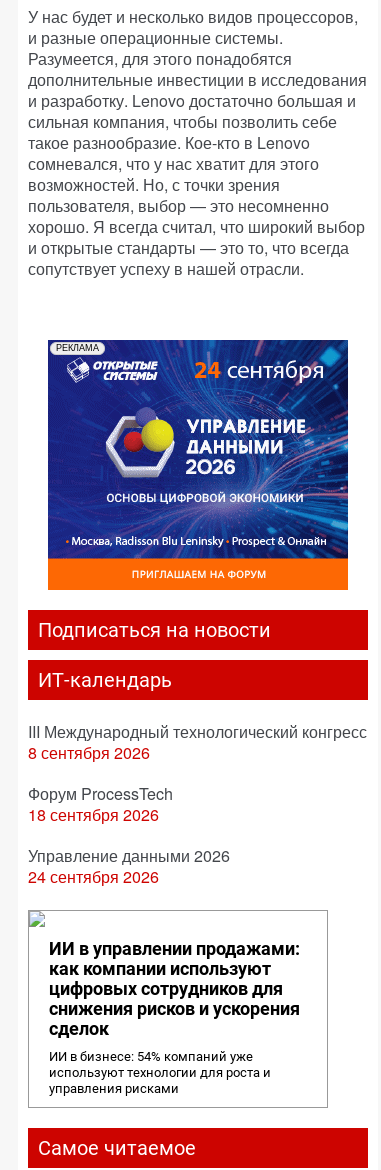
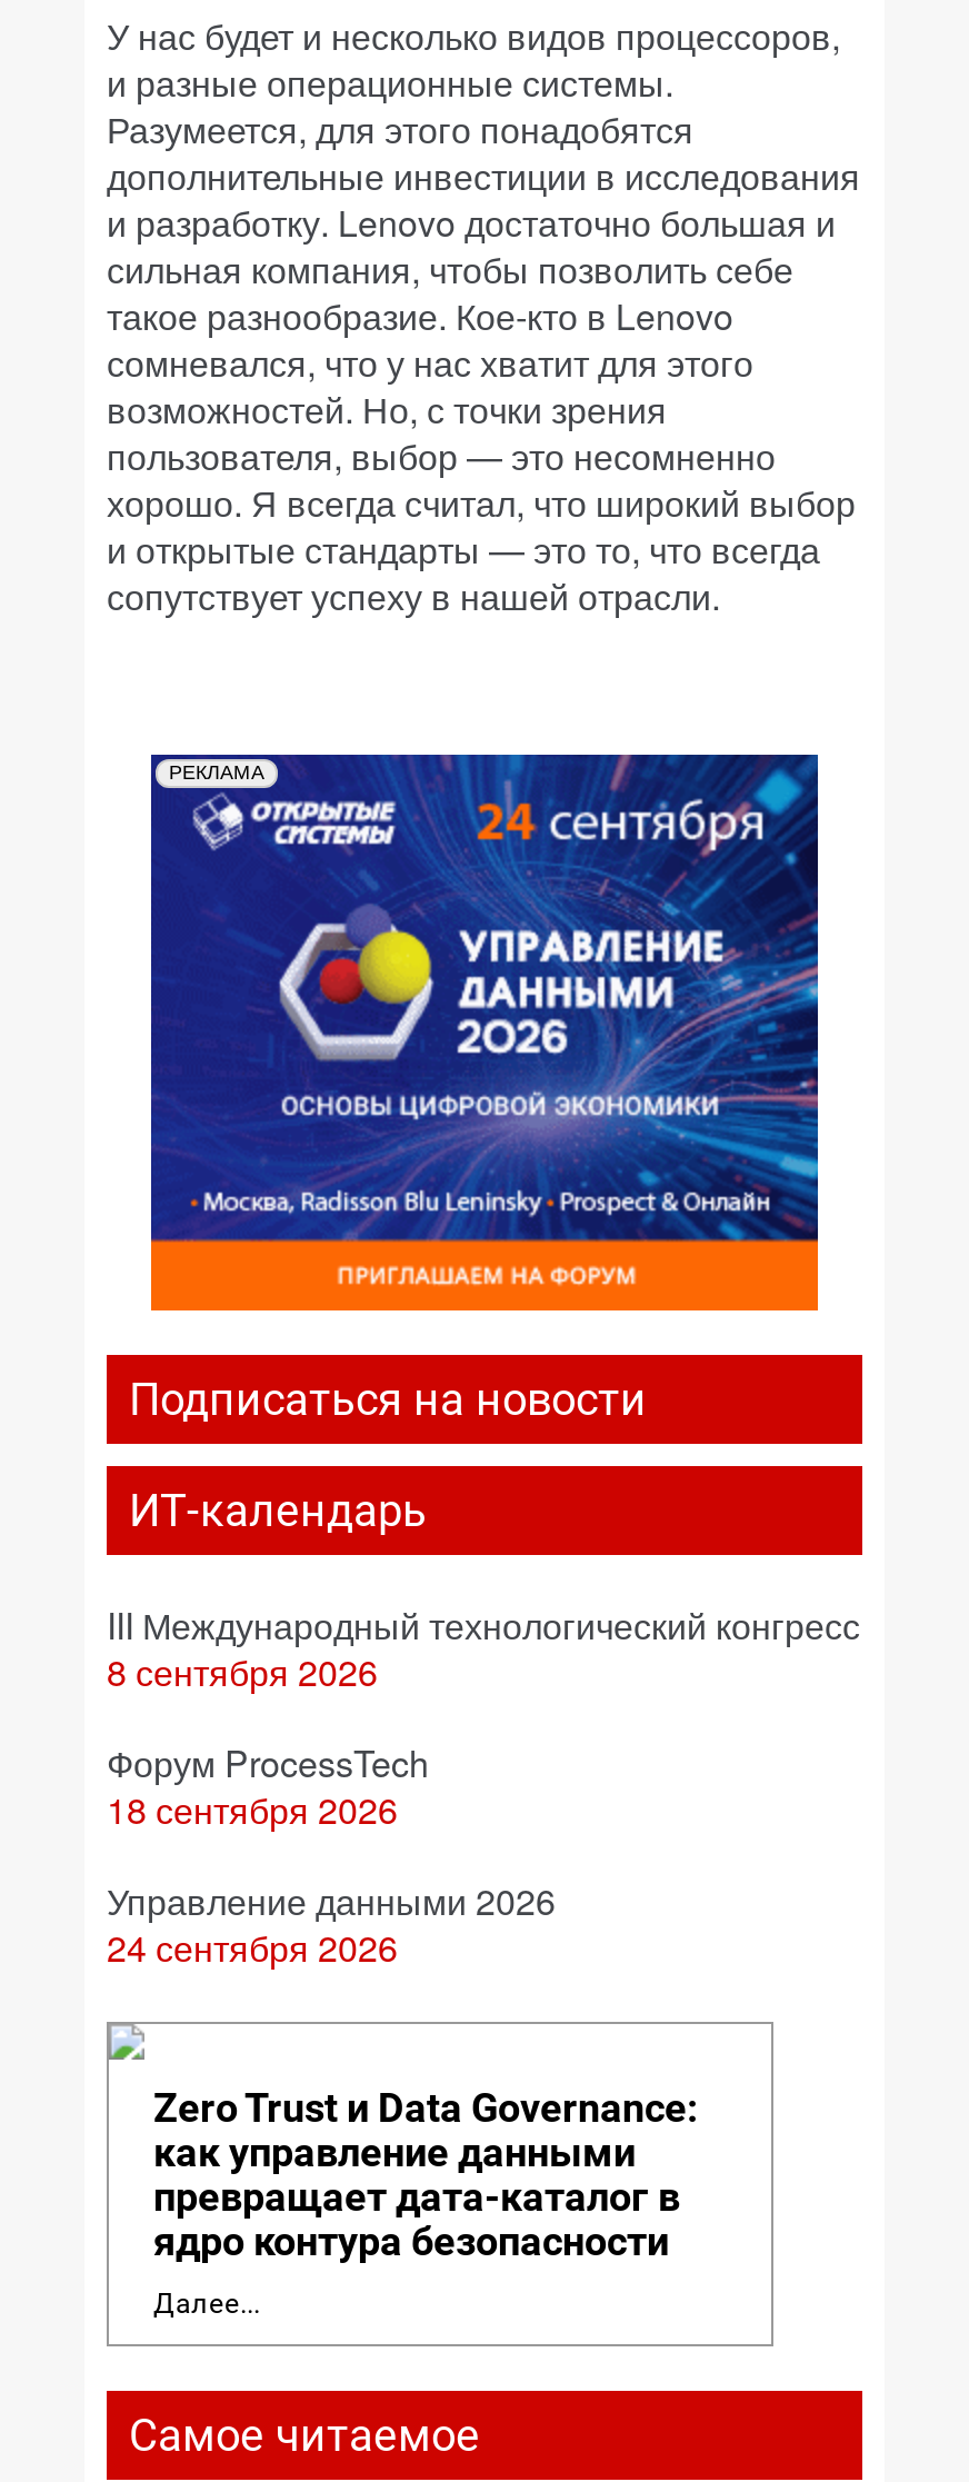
- ИИ в управлении продажами:
- как компании используют
- цифровых сотрудников для
- снижения рисков и ускорения
- сделок
+ Zero Trust и Data Governance:
+ как управление данными
+ превращает дата-каталог в
+ ядро контура безопасности

- ИИ в бизнесе: 54% компаний уже
- используют технологии для роста и
- управления рисками
+ Далее...
